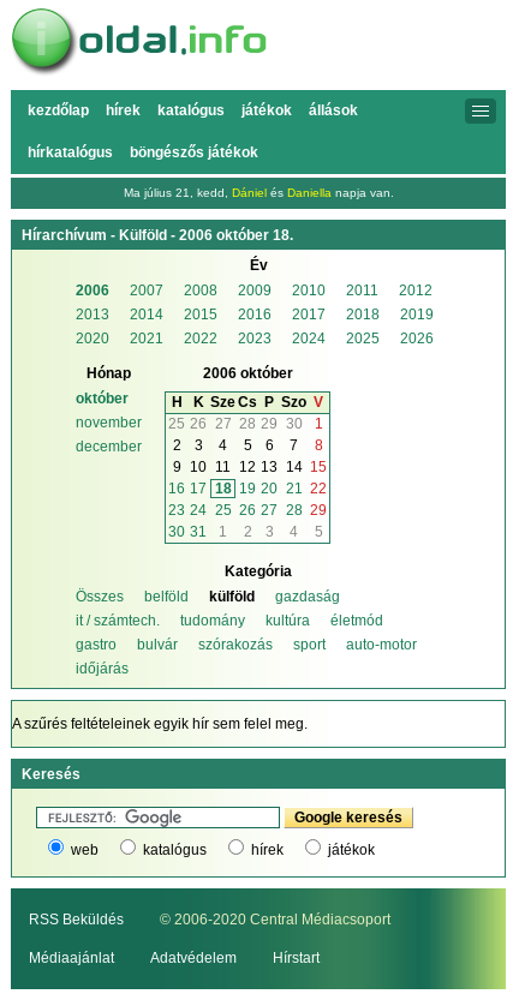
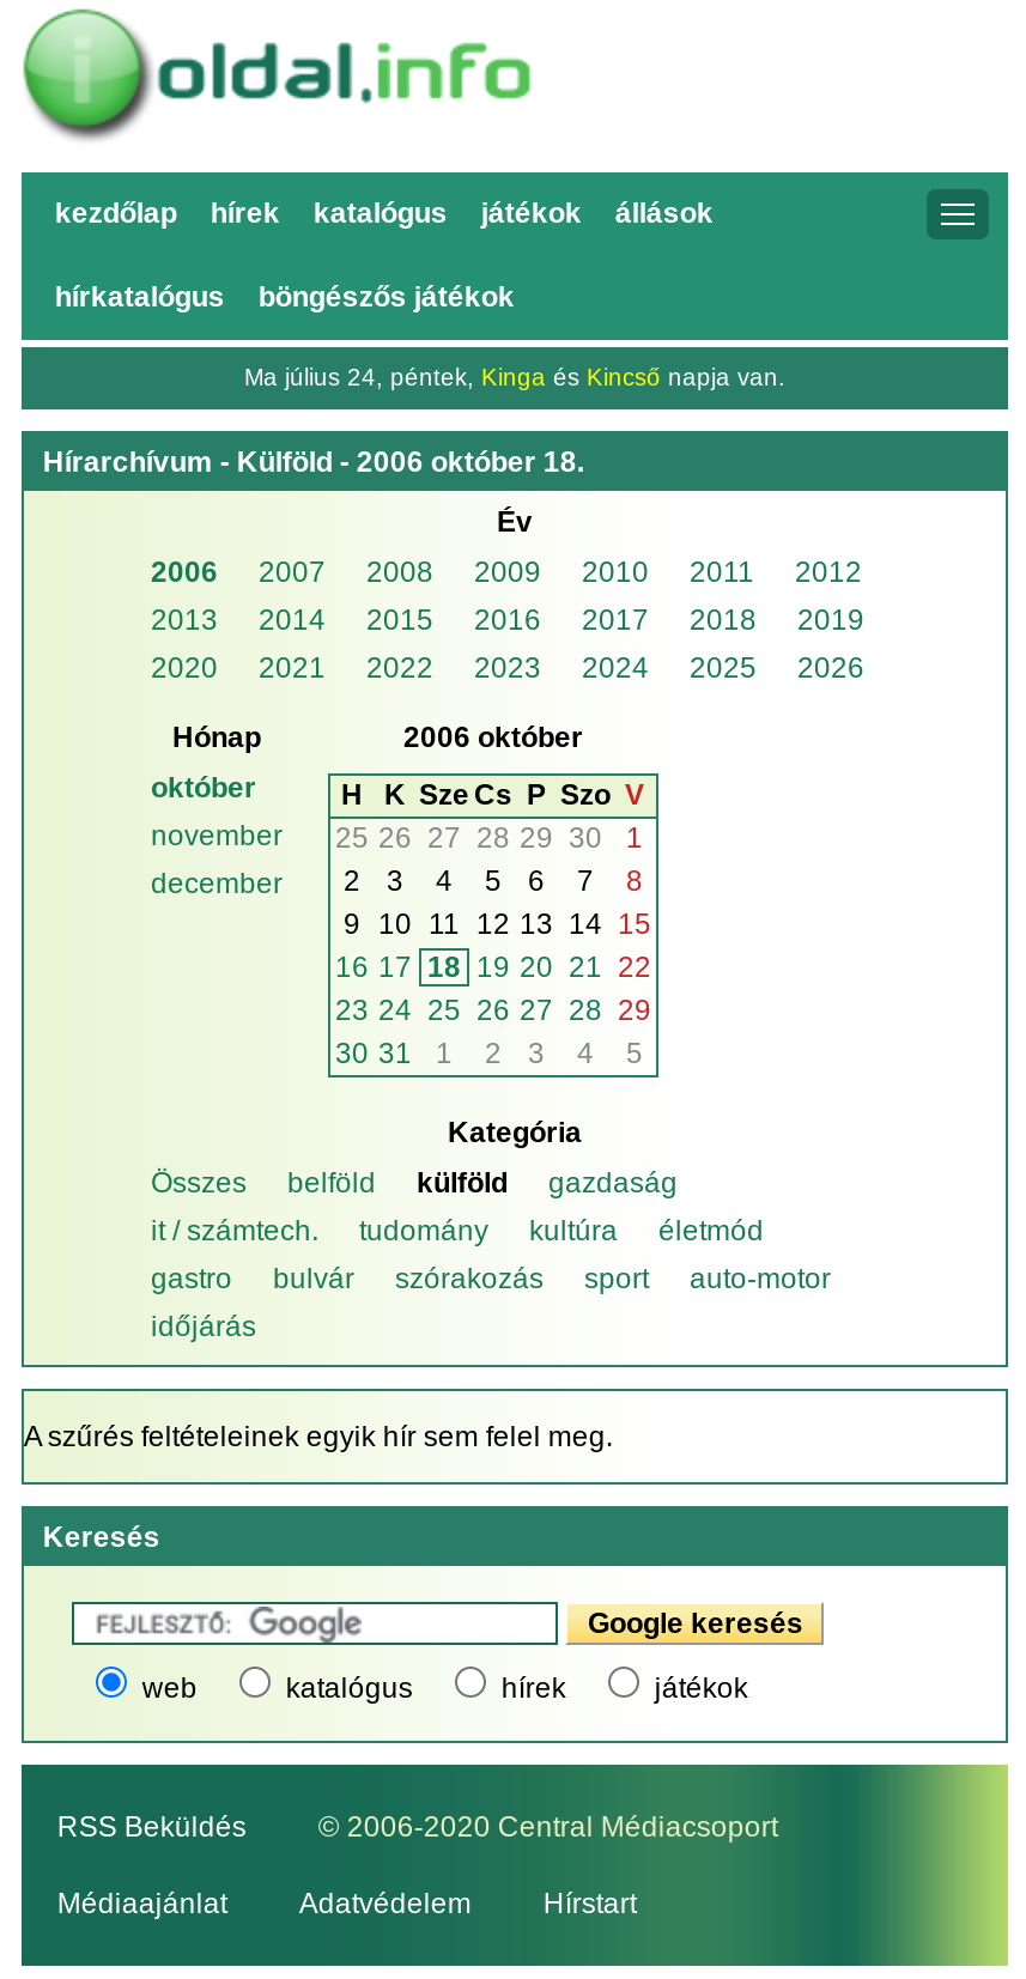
- Ma július 21, kedd, Dániel és Daniella napja van.
+ Ma július 24, péntek, Kinga és Kincső napja van.
